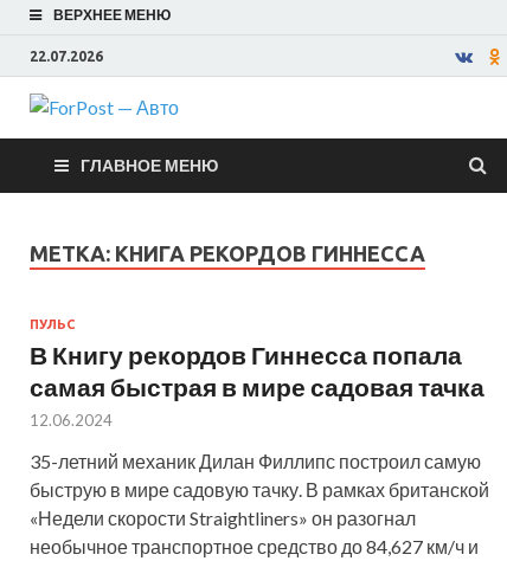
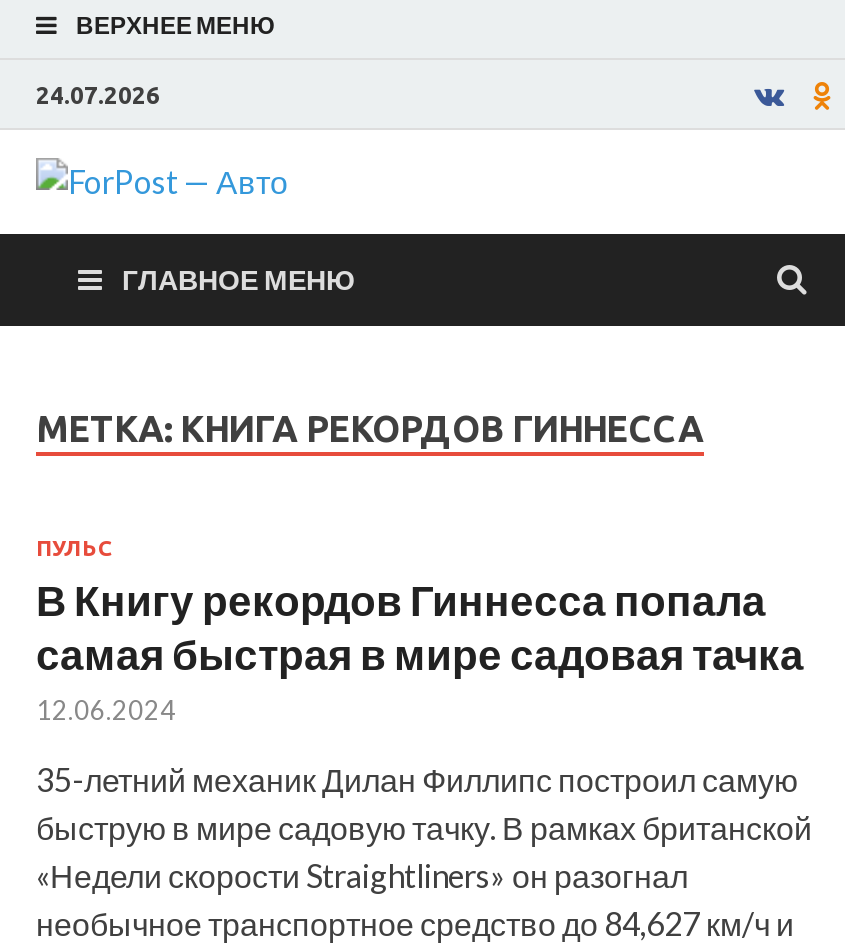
- 22.07.2026
+ 24.07.2026
